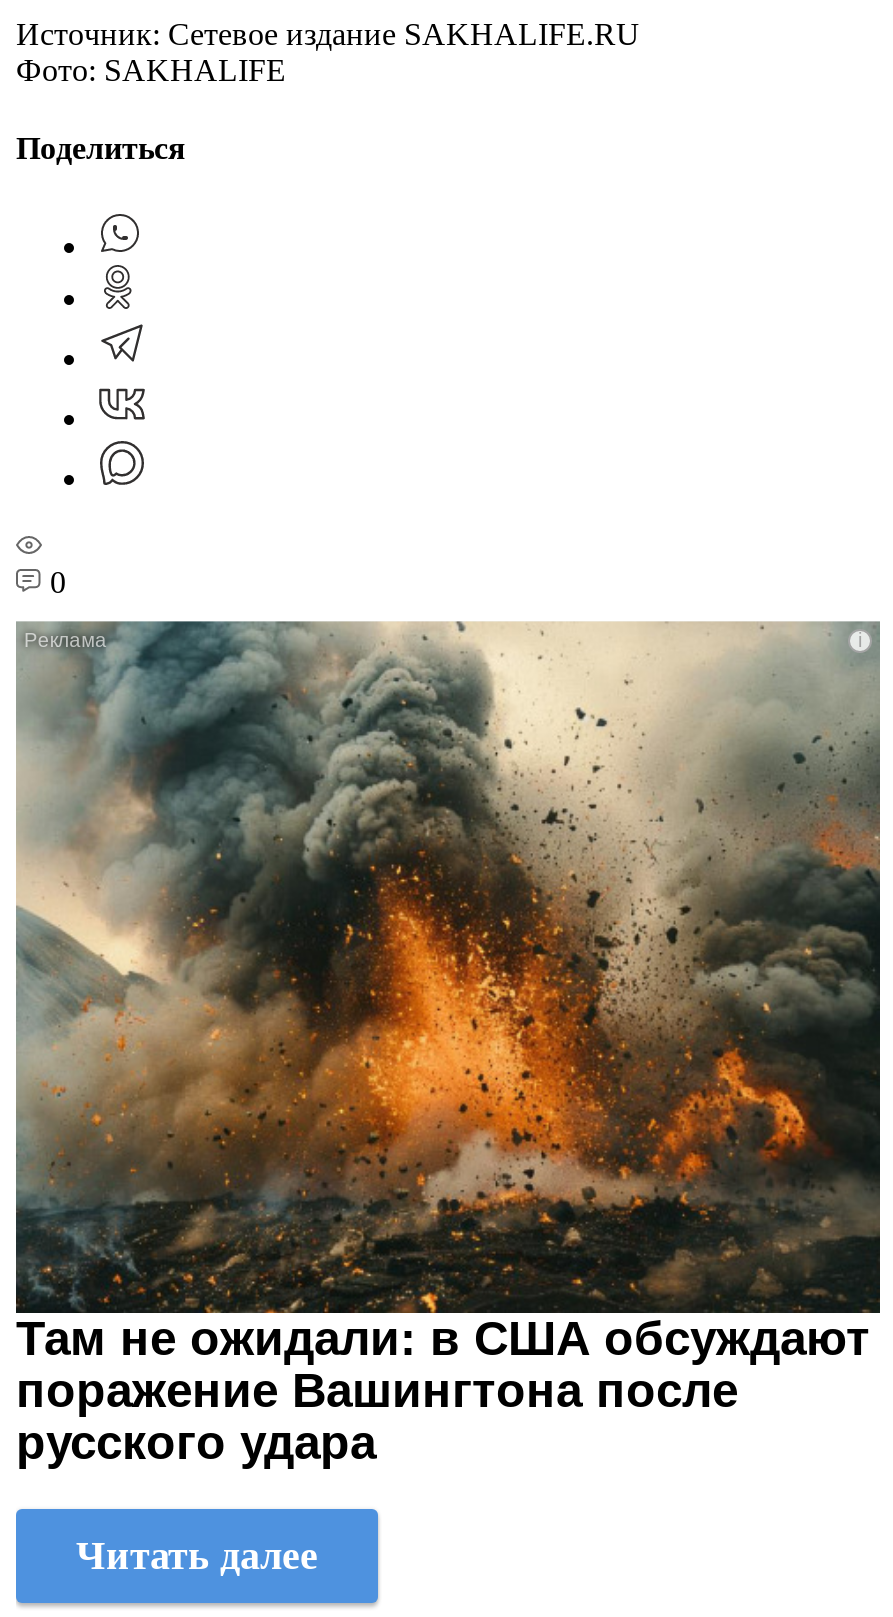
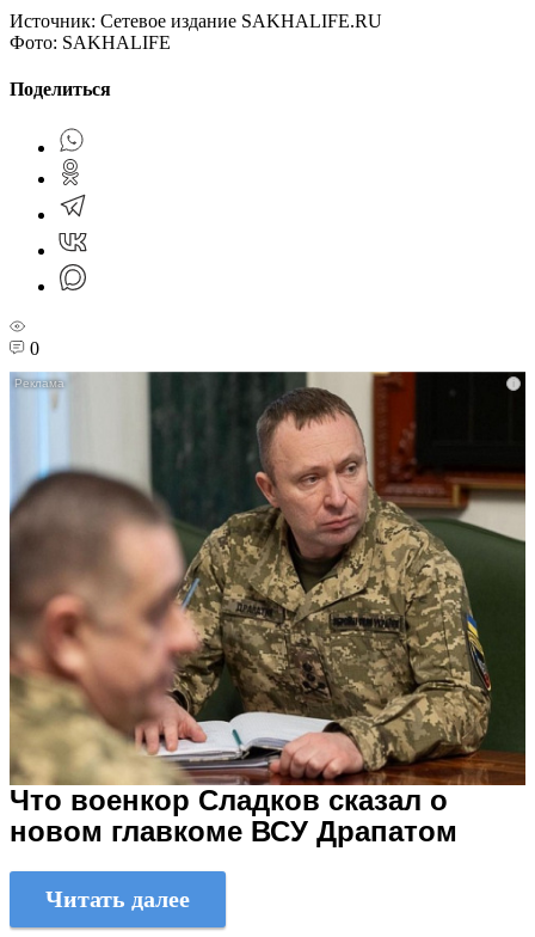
- [image]
- Там не ожидали: в США обсуждают
- поражение Вашингтона после
- русского удара
+ [image]
+ Что военкор Сладков сказал о
+ новом главкоме ВСУ Драпатом
